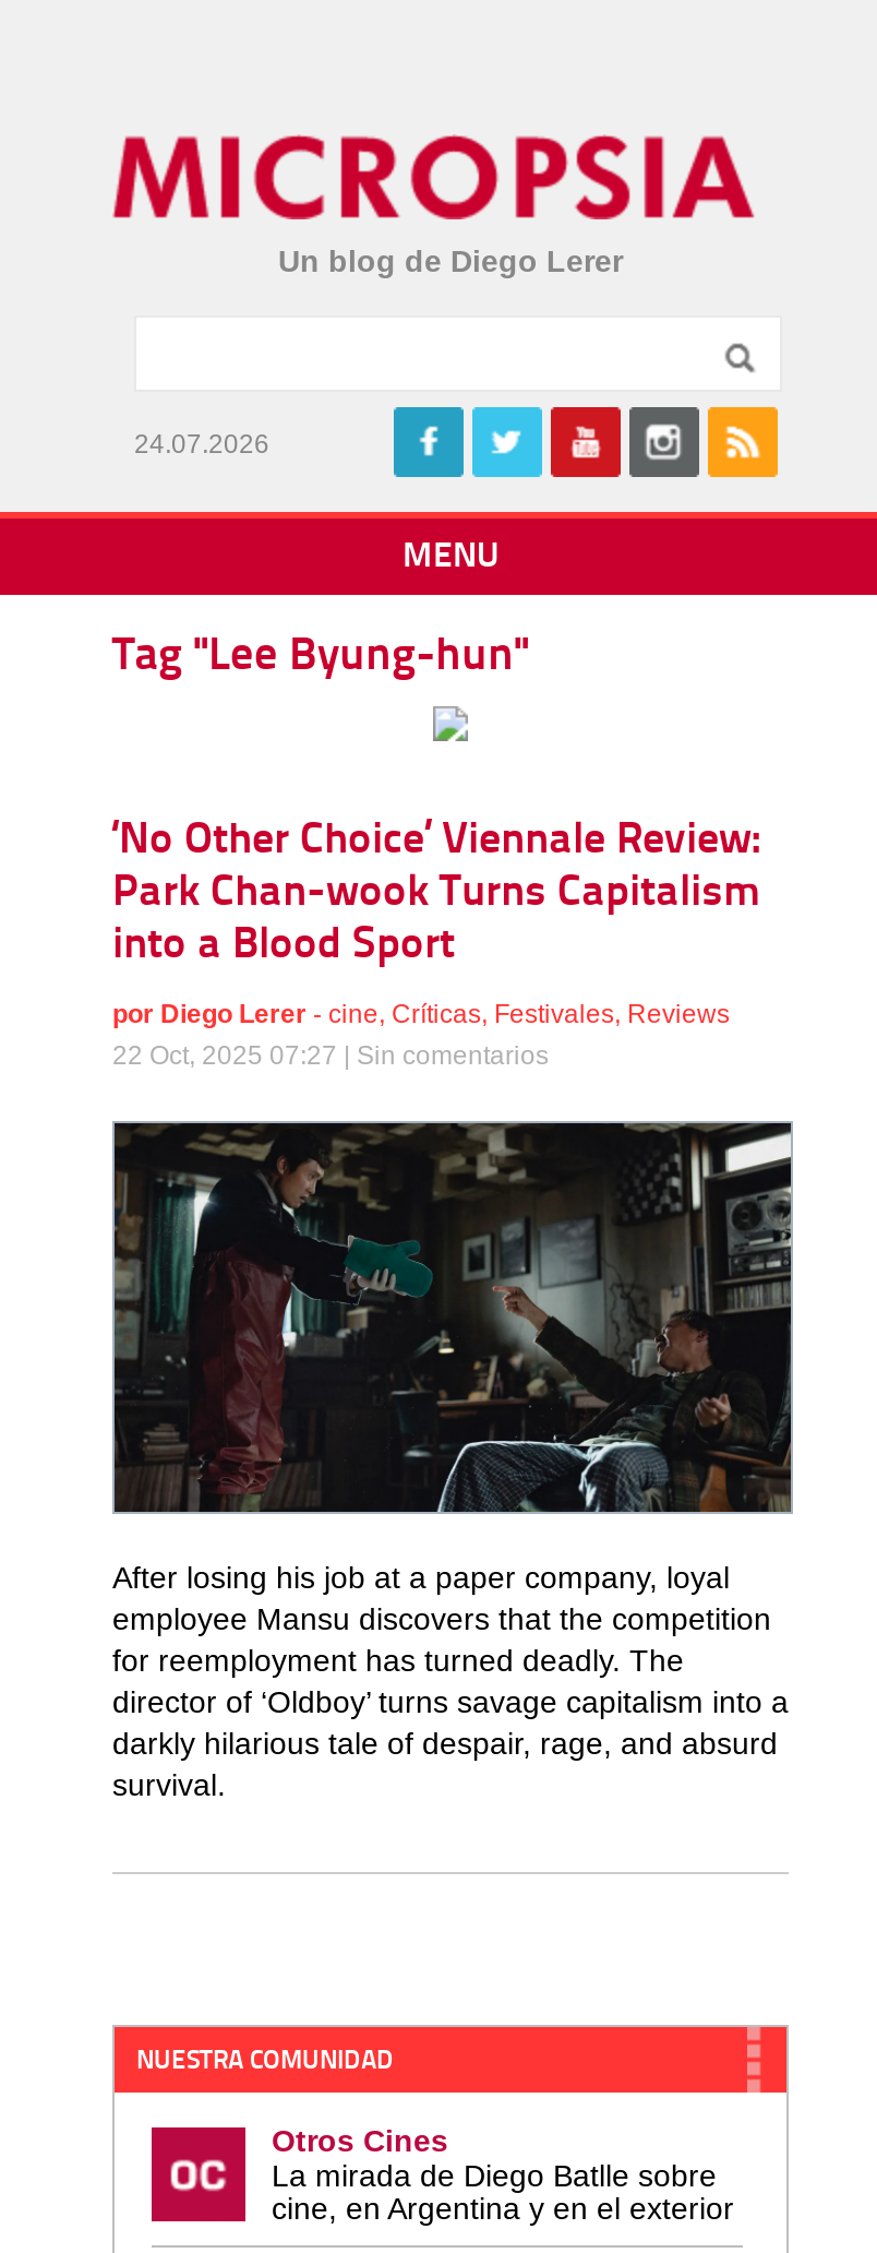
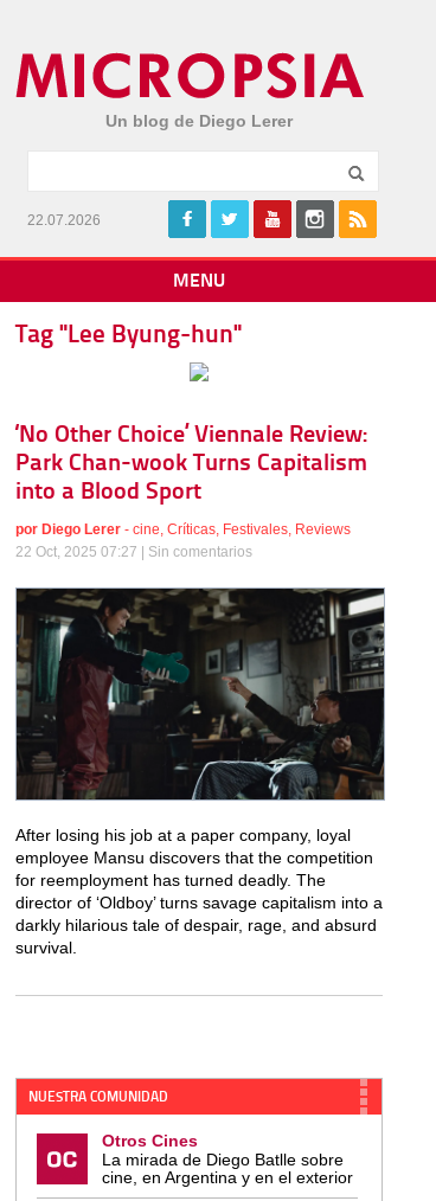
- 24.07.2026
+ 22.07.2026
